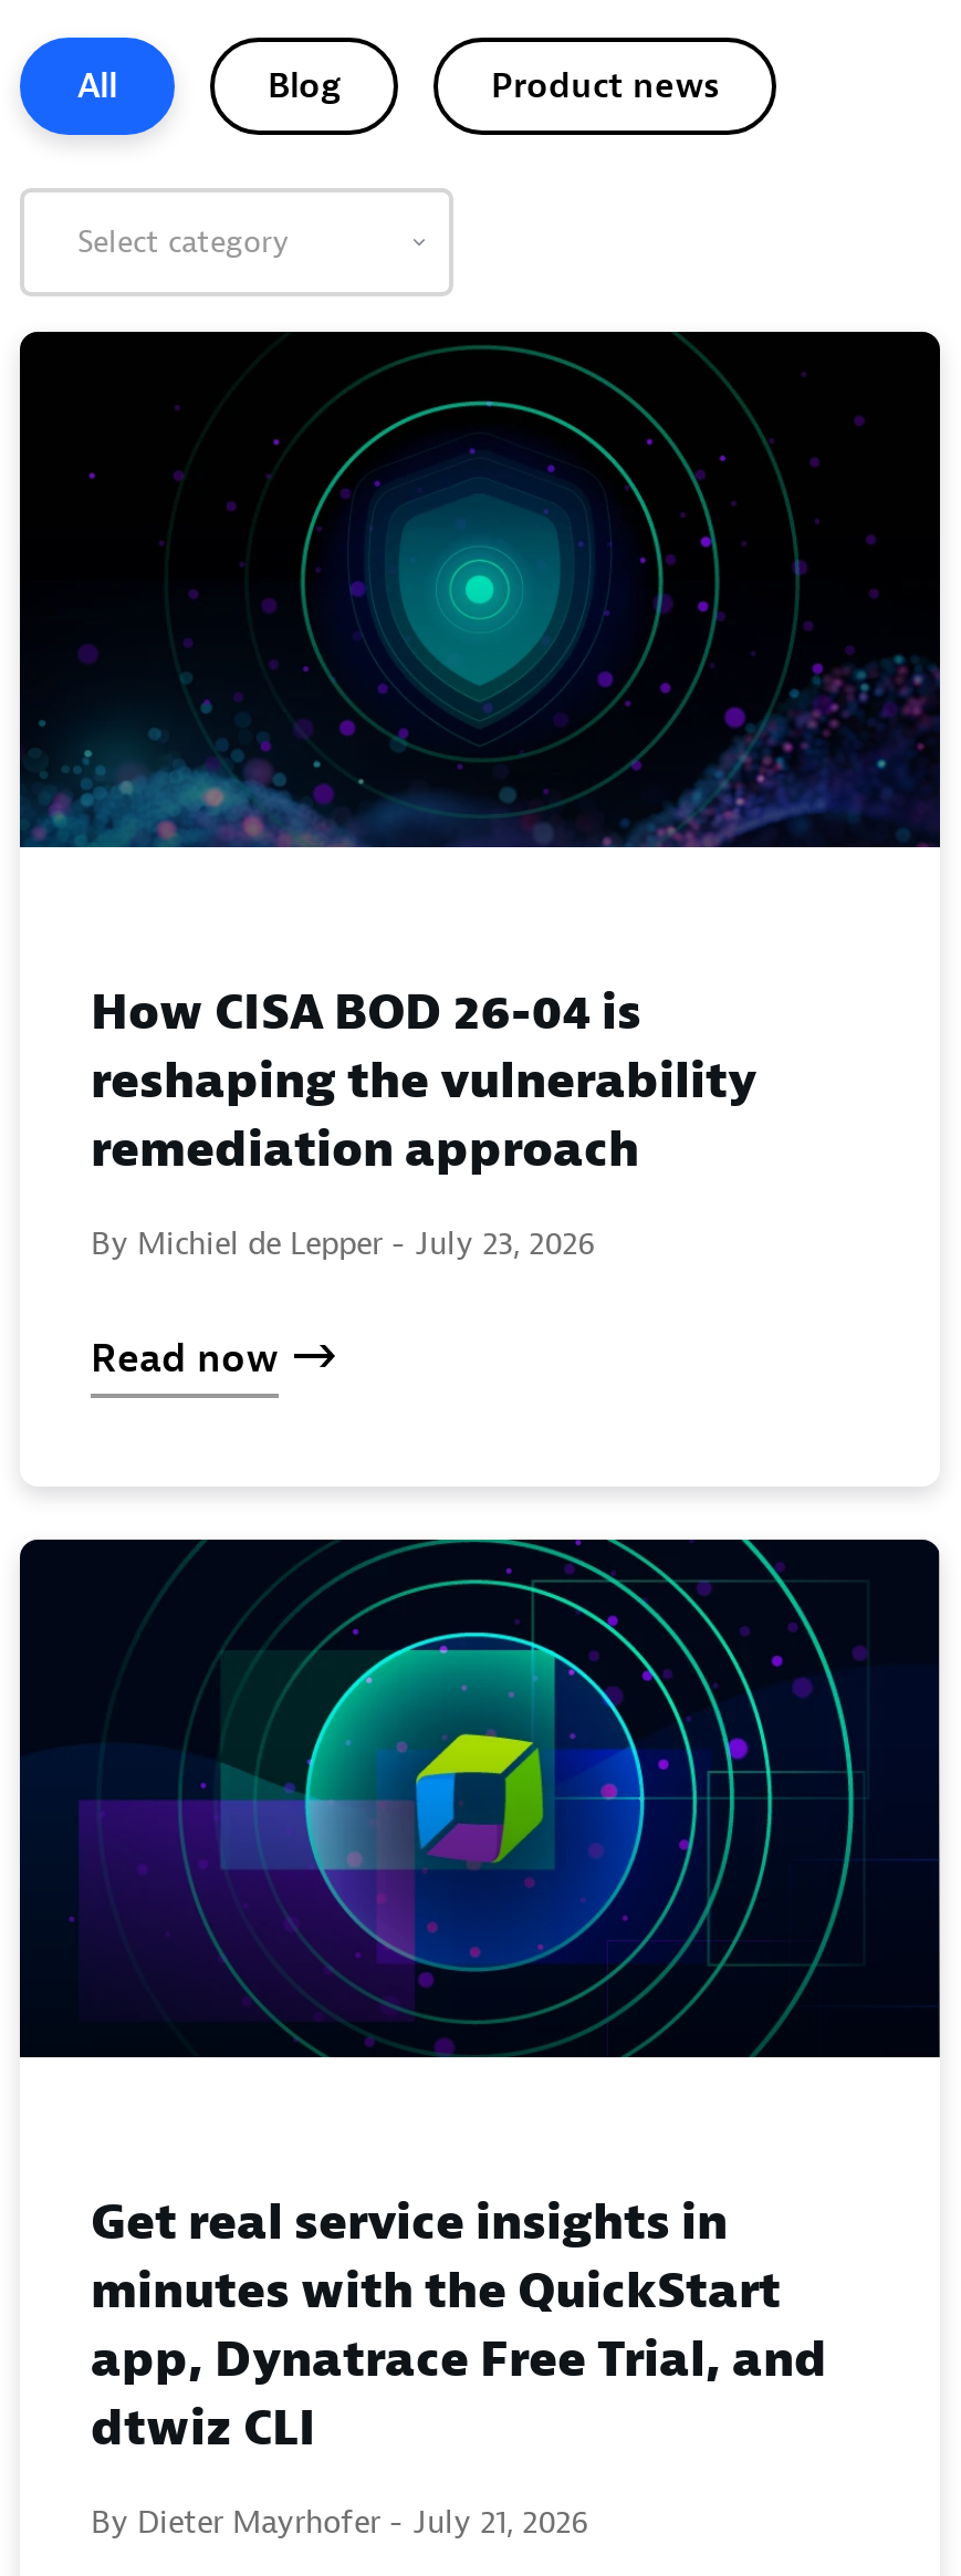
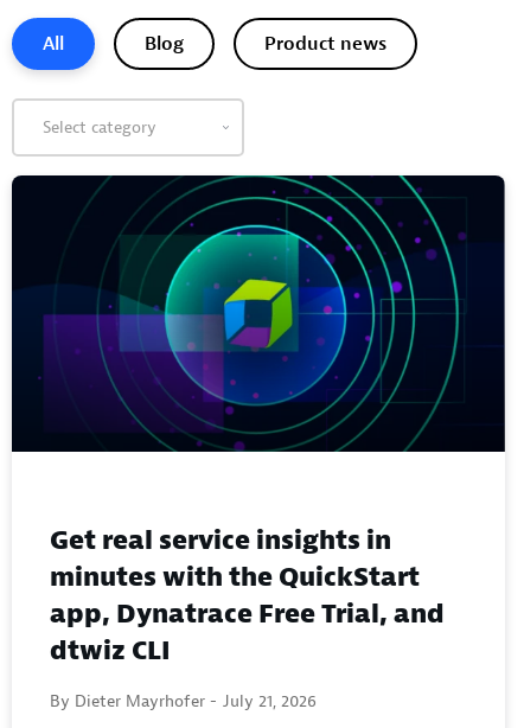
- [image]

- How CISA BOD 26-04 is
- reshaping the vulnerability
- remediation approach
- By Michiel de Lepper - July 23, 2026
- Read now
